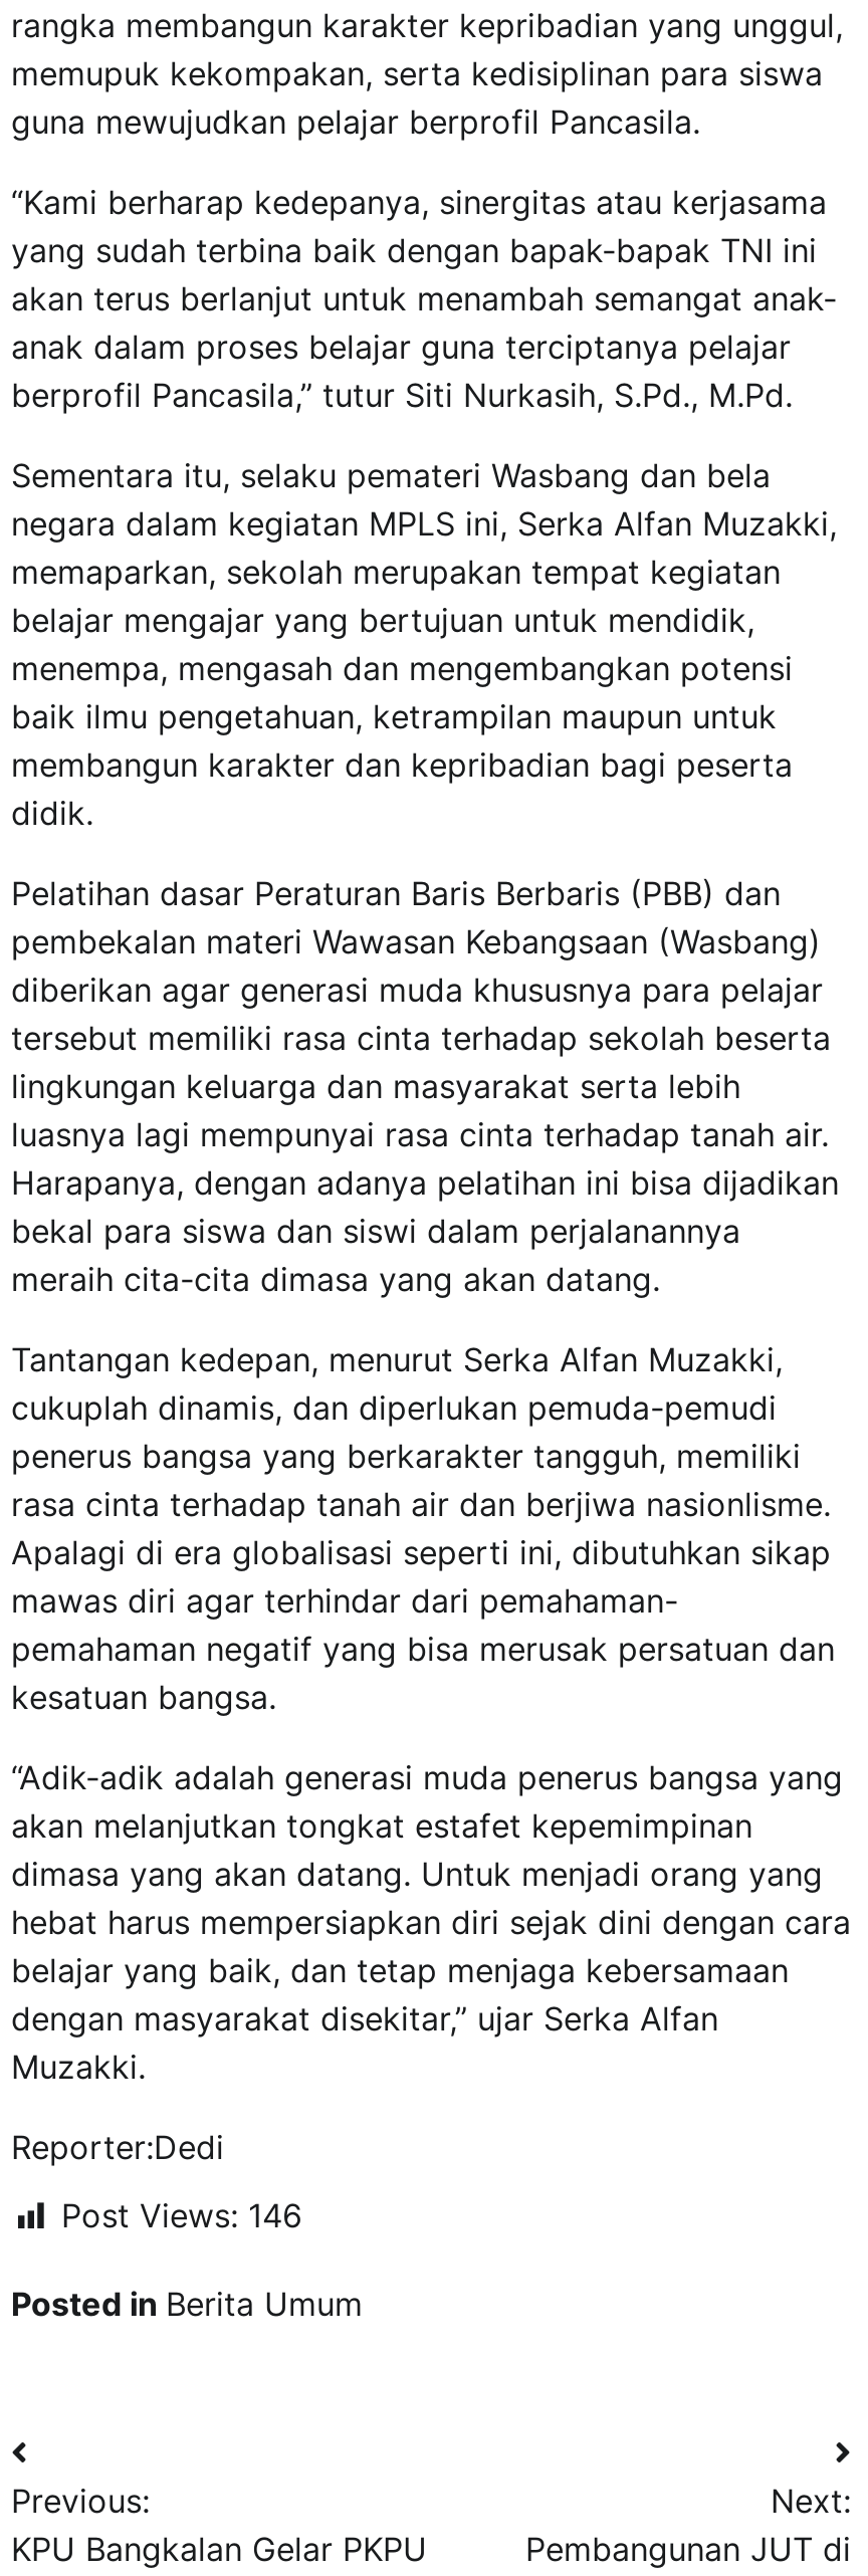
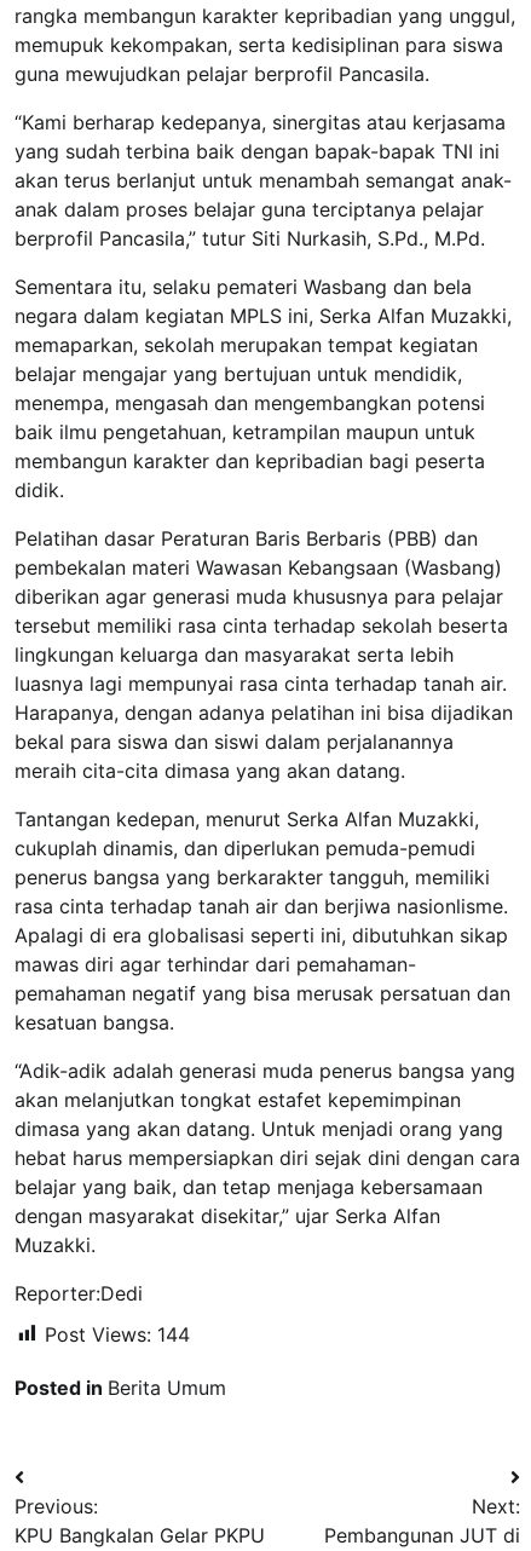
- Post Views: 146
+ Post Views: 144
